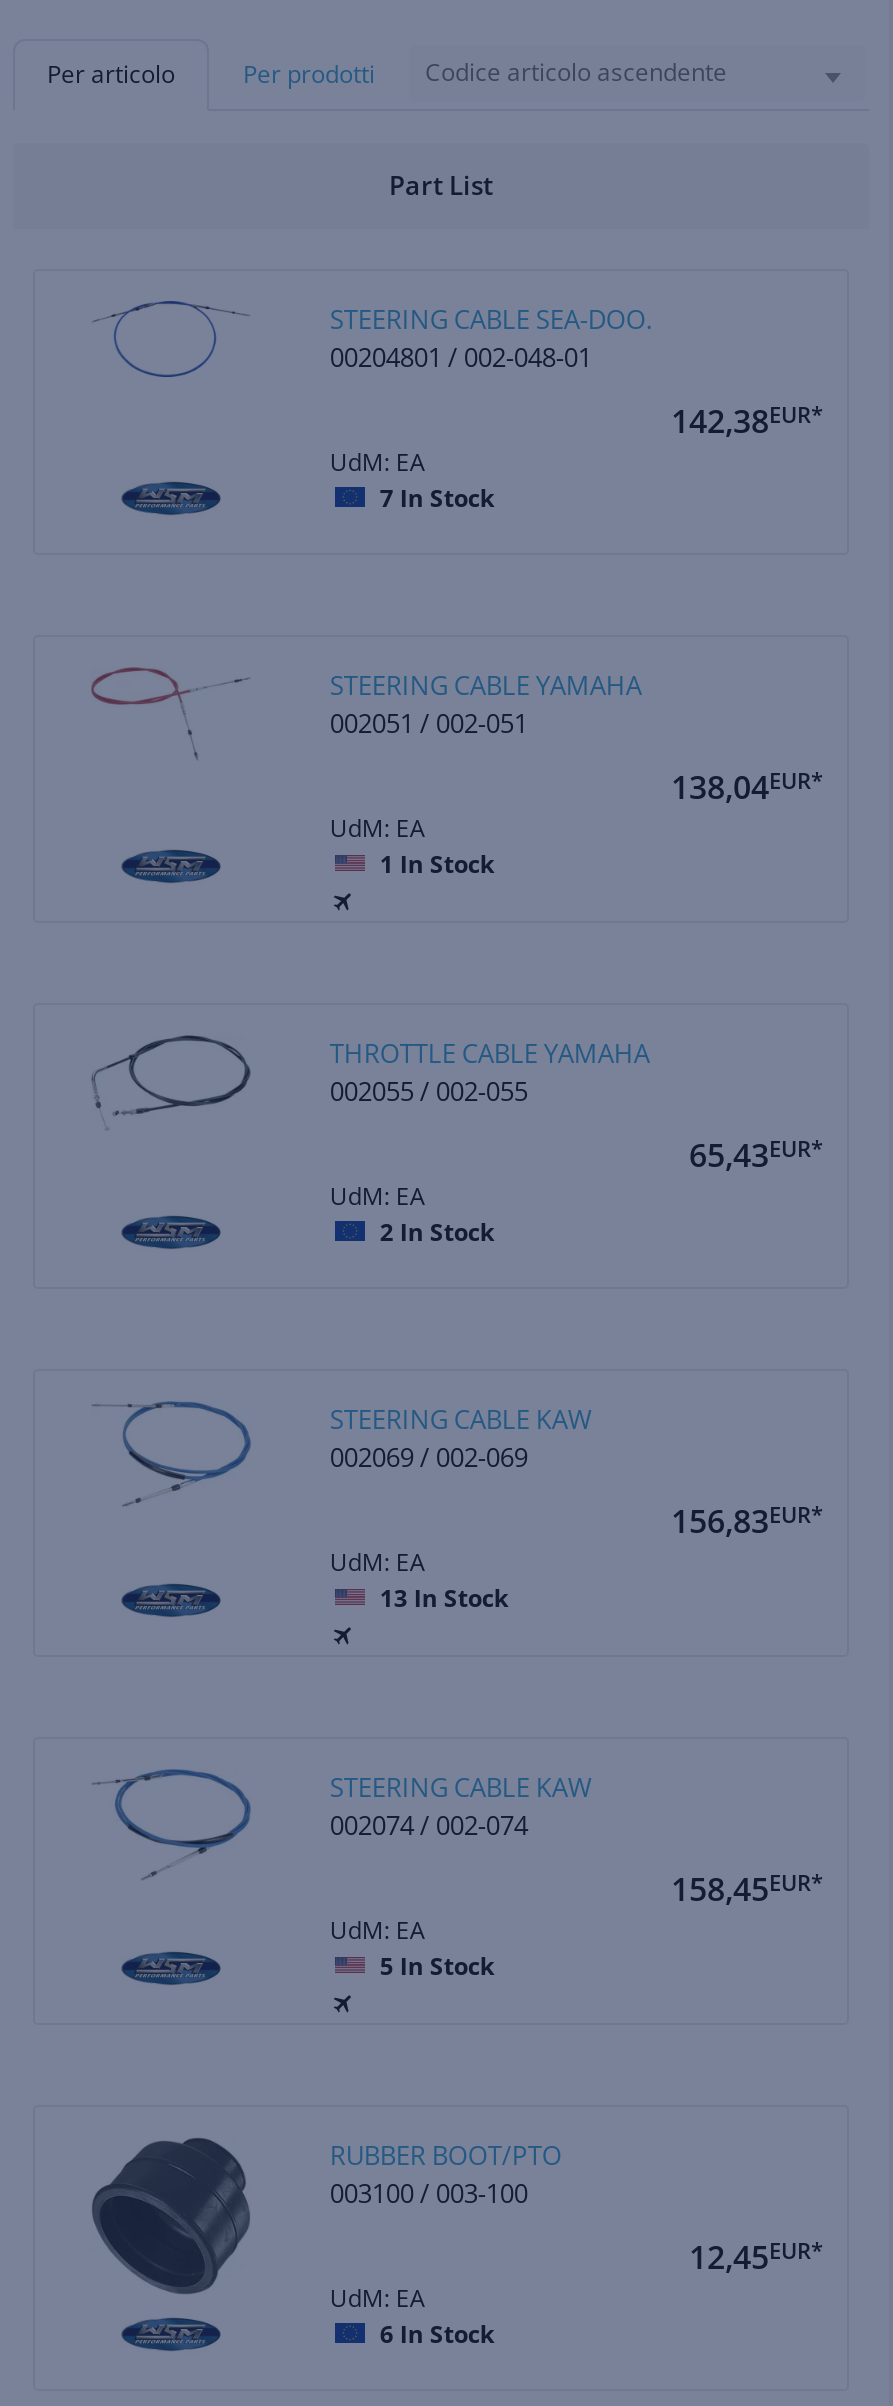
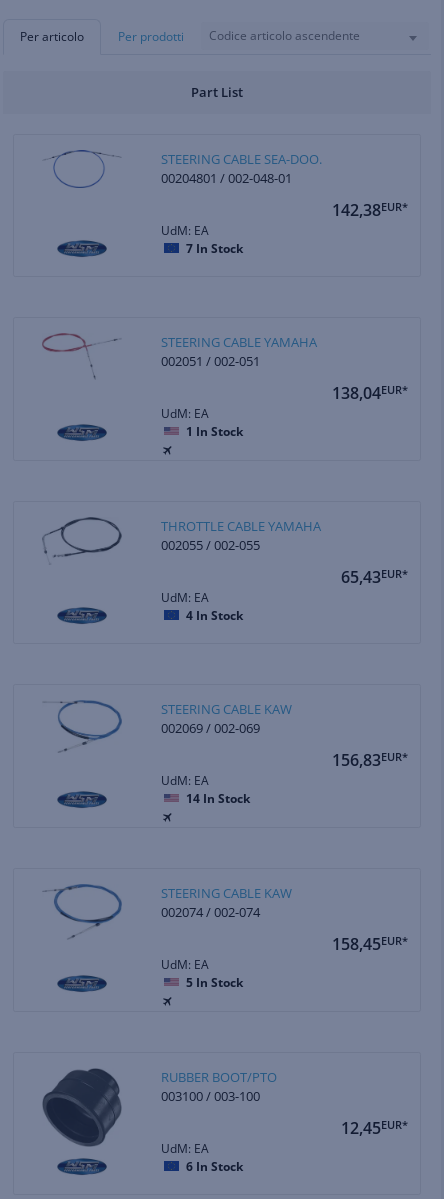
- 2 In Stock
+ 4 In Stock

- 13 In Stock
+ 14 In Stock
